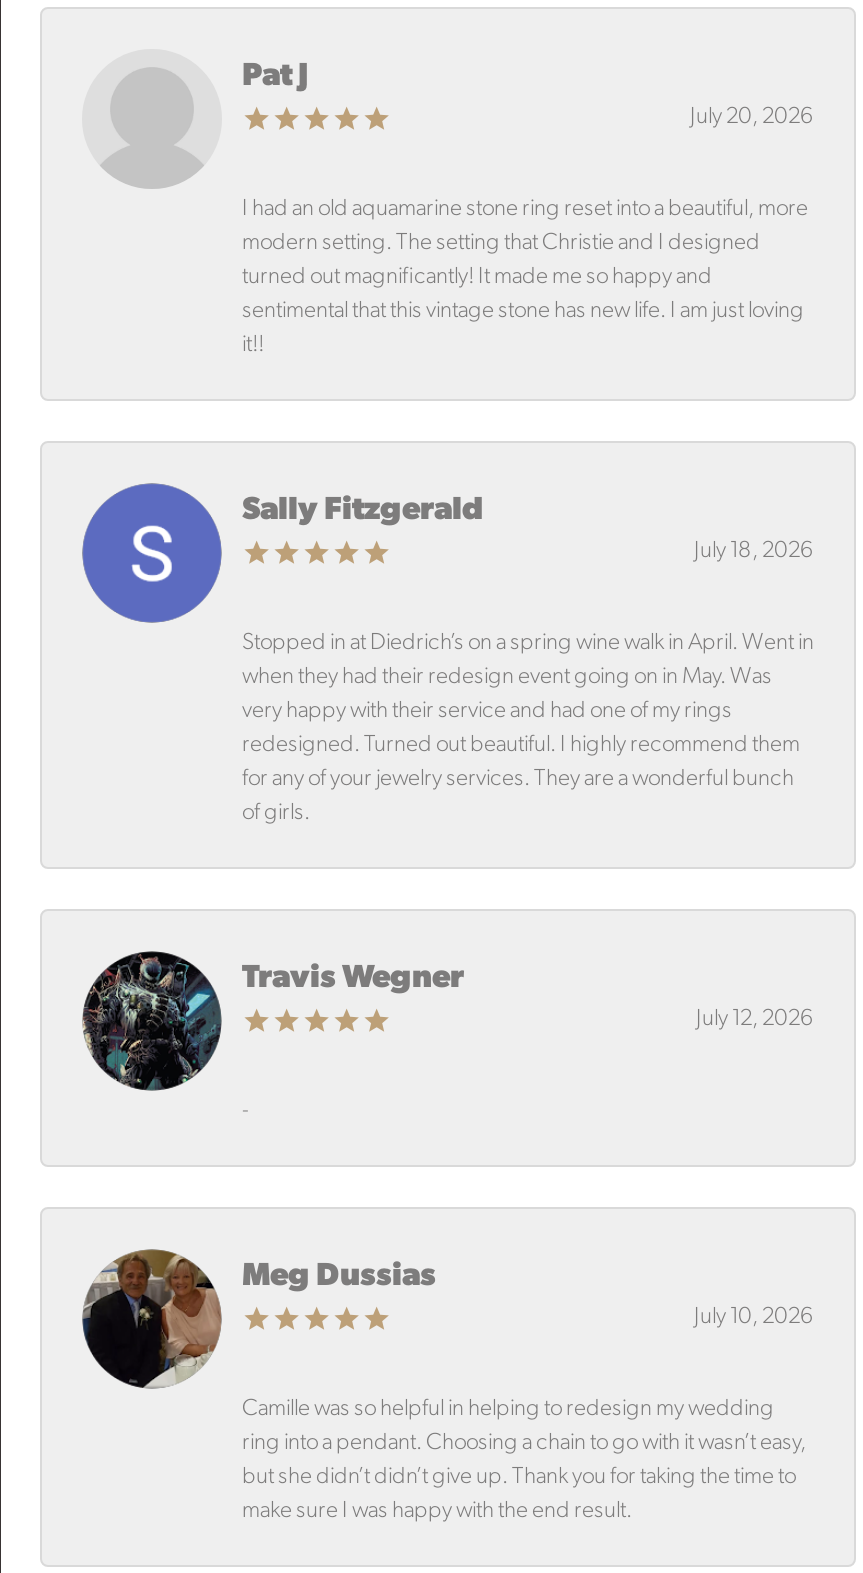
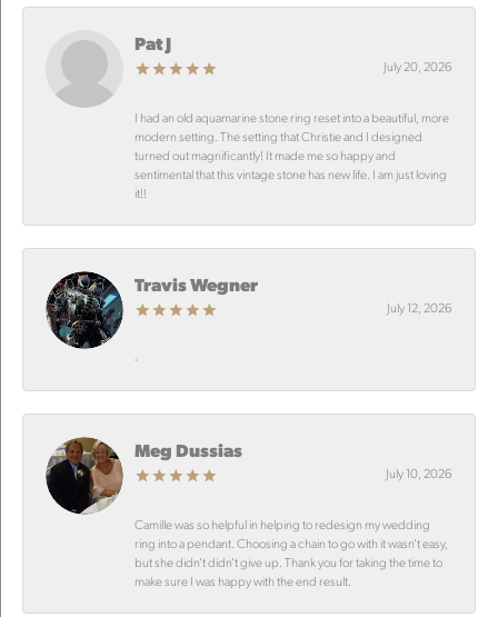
- [image]
- Sally Fitzgerald
- July 18, 2026
- Stopped in at Diedrich’s on a spring wine walk in April. Went in
- when they had their redesign event going on in May. Was
- very happy with their service and had one of my rings
- redesigned. Turned out beautiful. I highly recommend them
- for any of your jewelry services. They are a wonderful bunch
- of girls.
